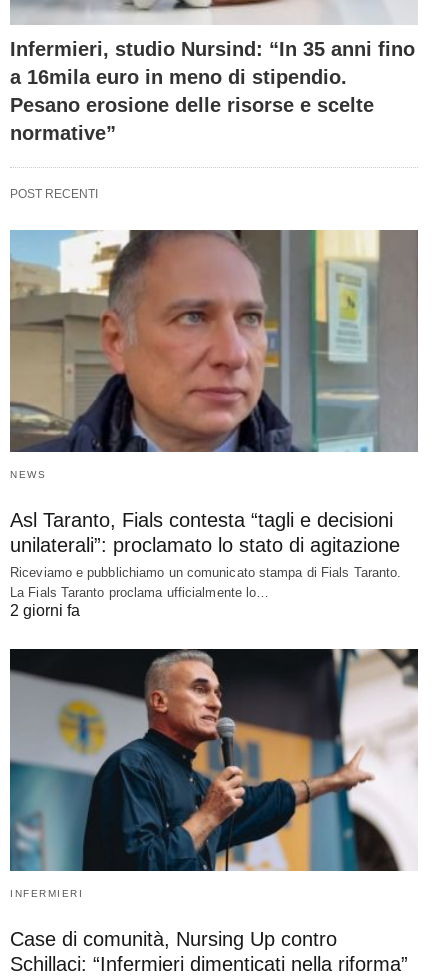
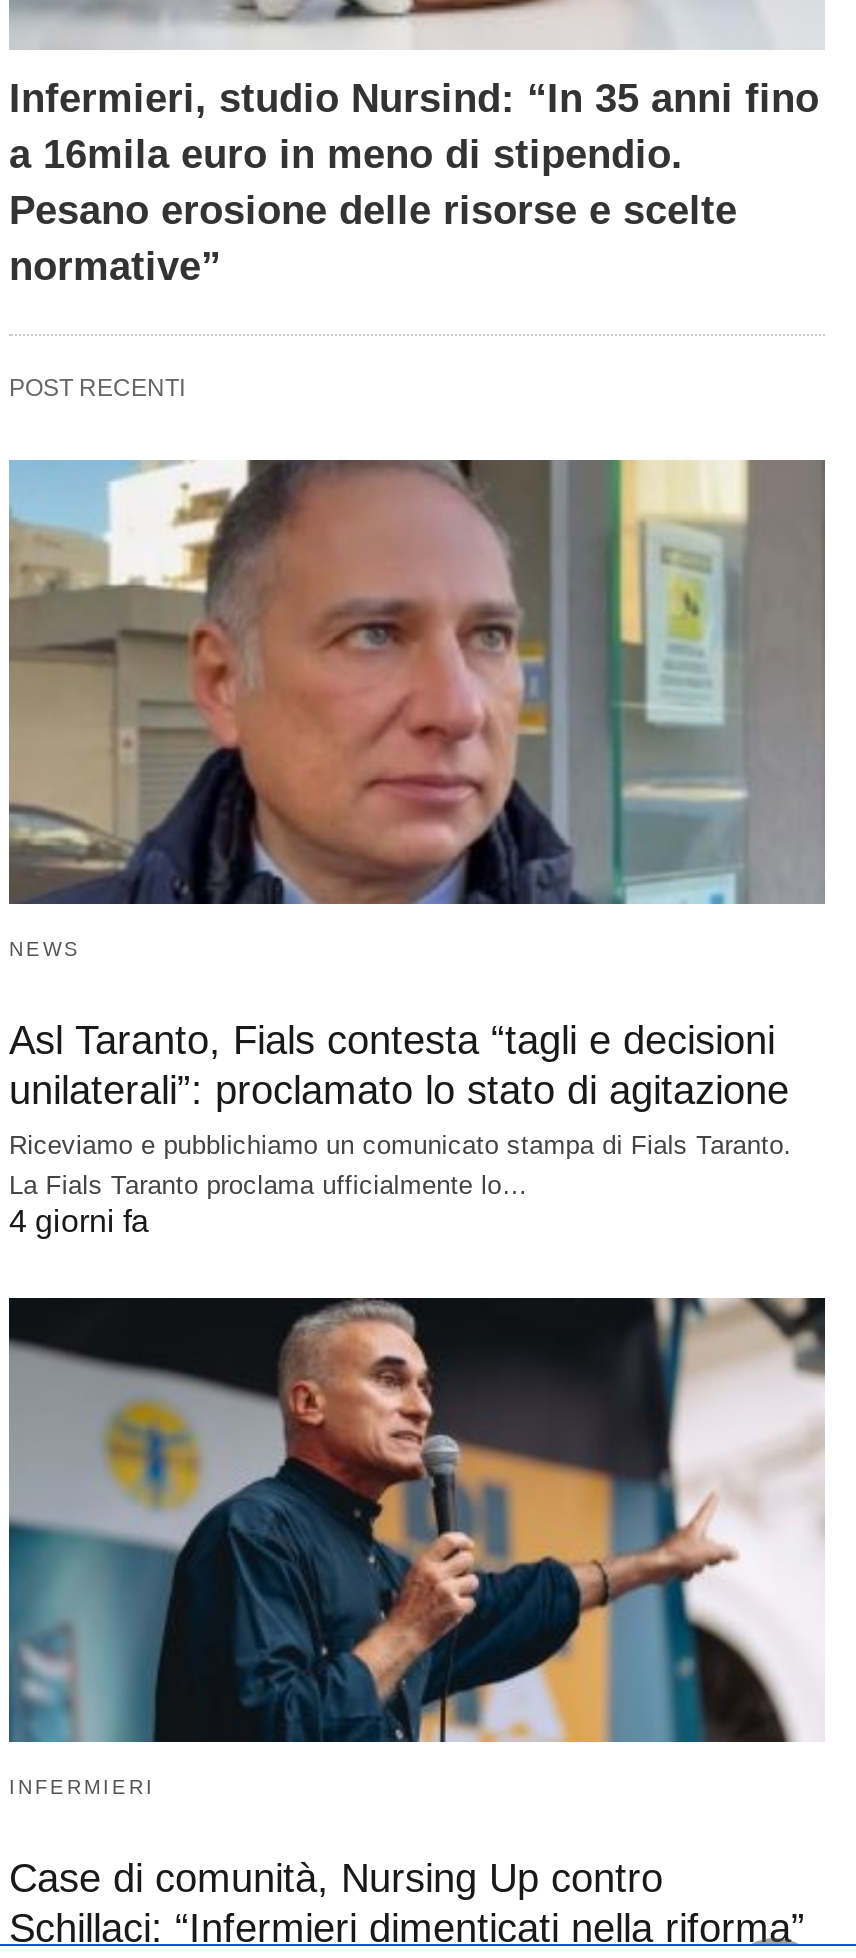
- 2 giorni fa
+ 4 giorni fa
